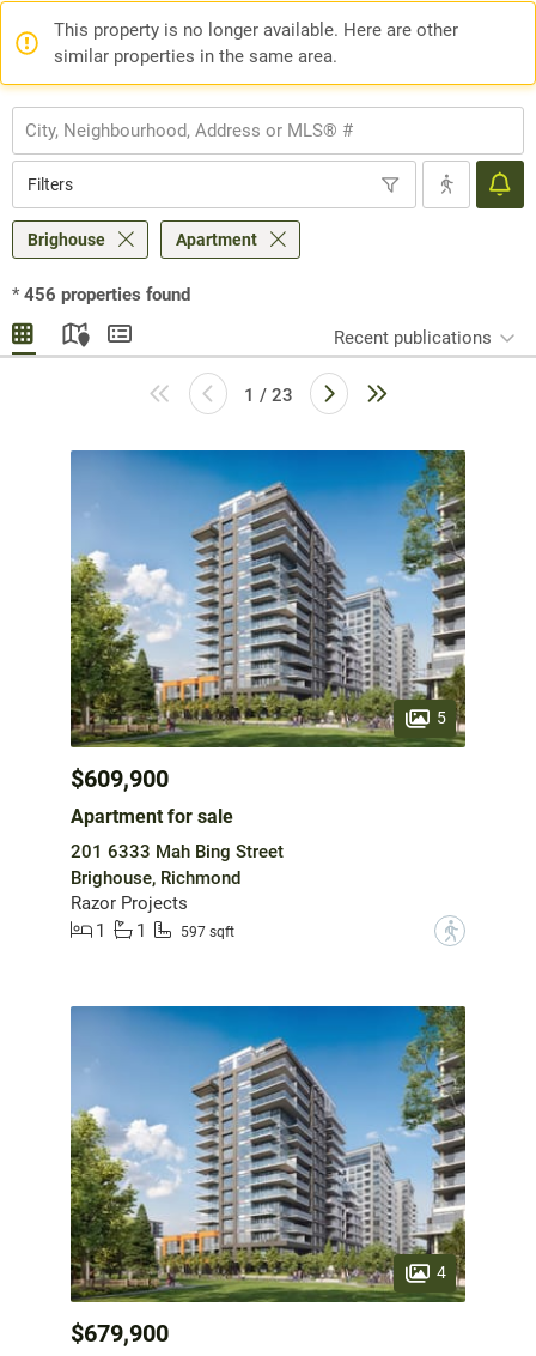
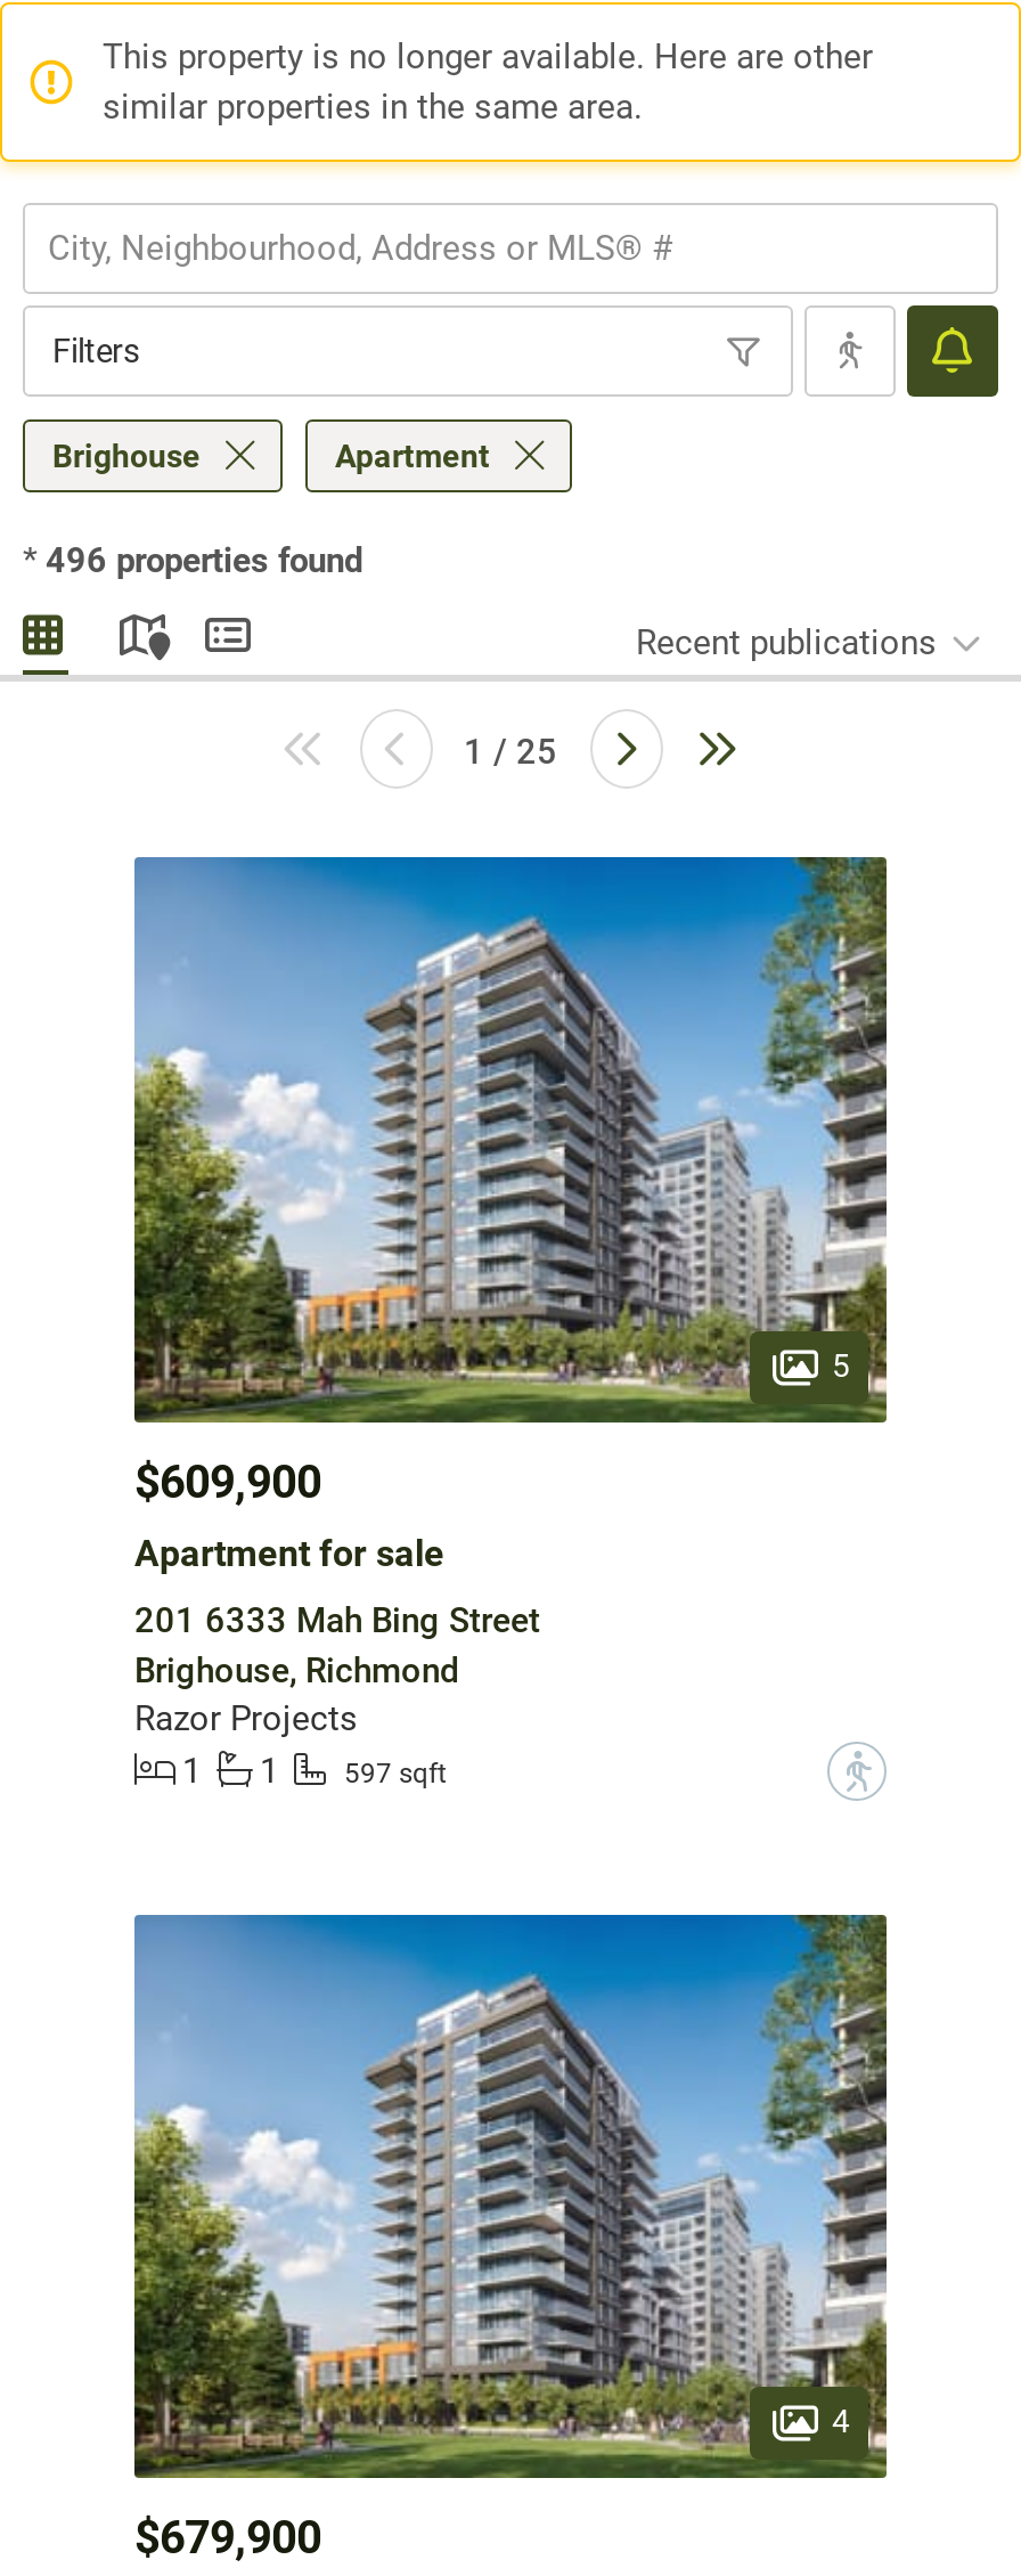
- * 456 properties found
+ * 496 properties found

- 1 / 23
+ 1 / 25
